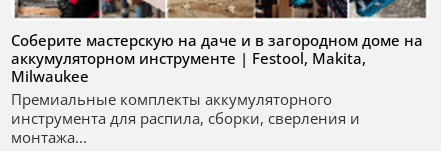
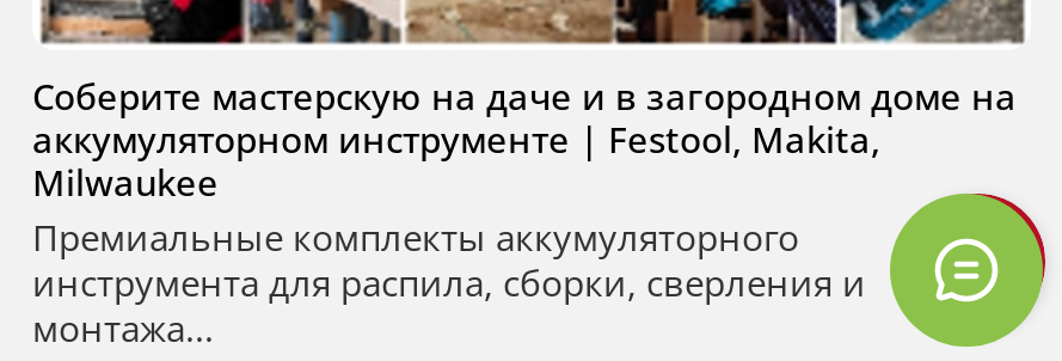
+ [image]
